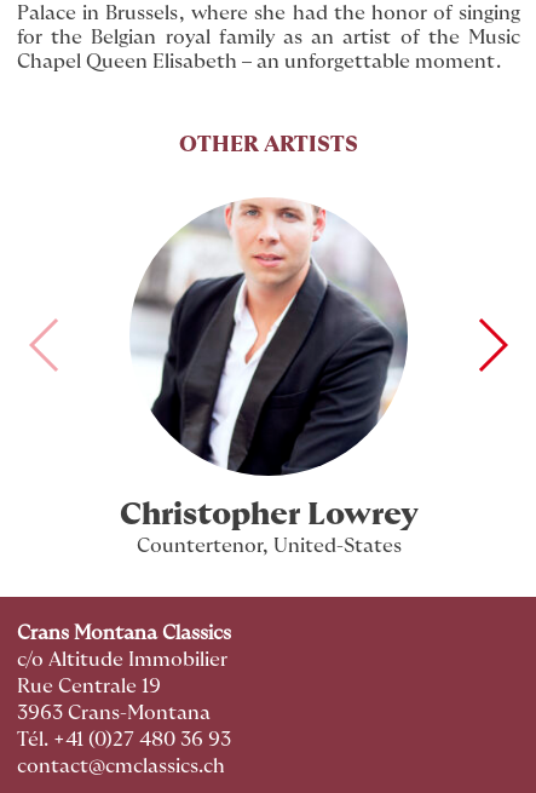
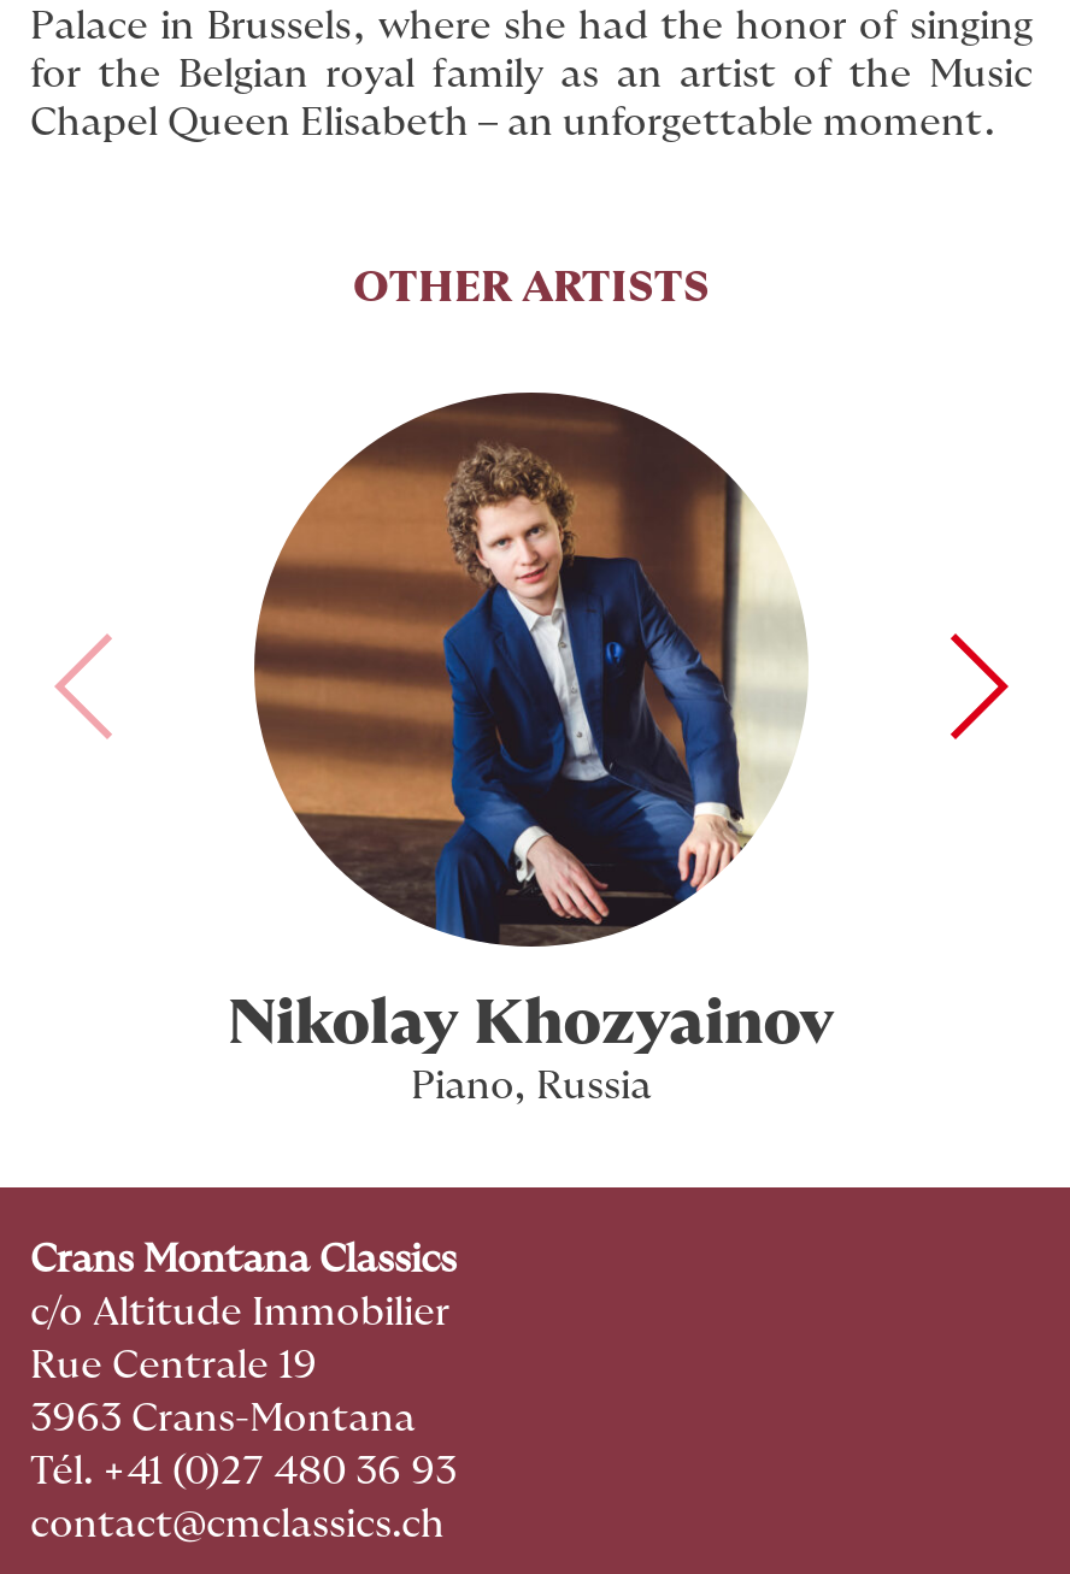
- [image]
- Christopher Lowrey
- Countertenor, United-States
+ [image]
+ Nikolay Khozyainov
+ Piano, Russia
